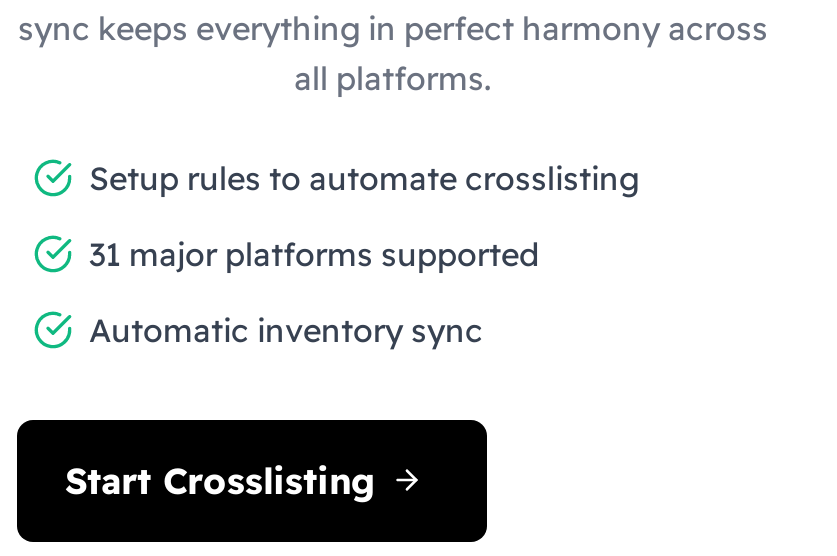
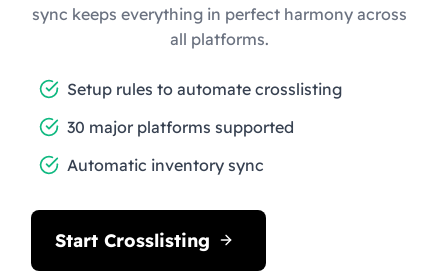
- 31 major platforms supported
+ 30 major platforms supported
